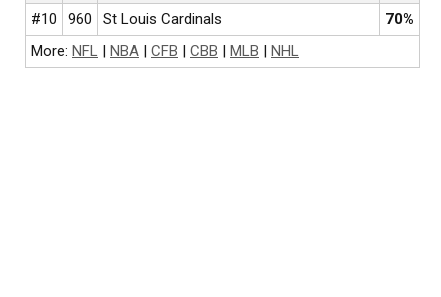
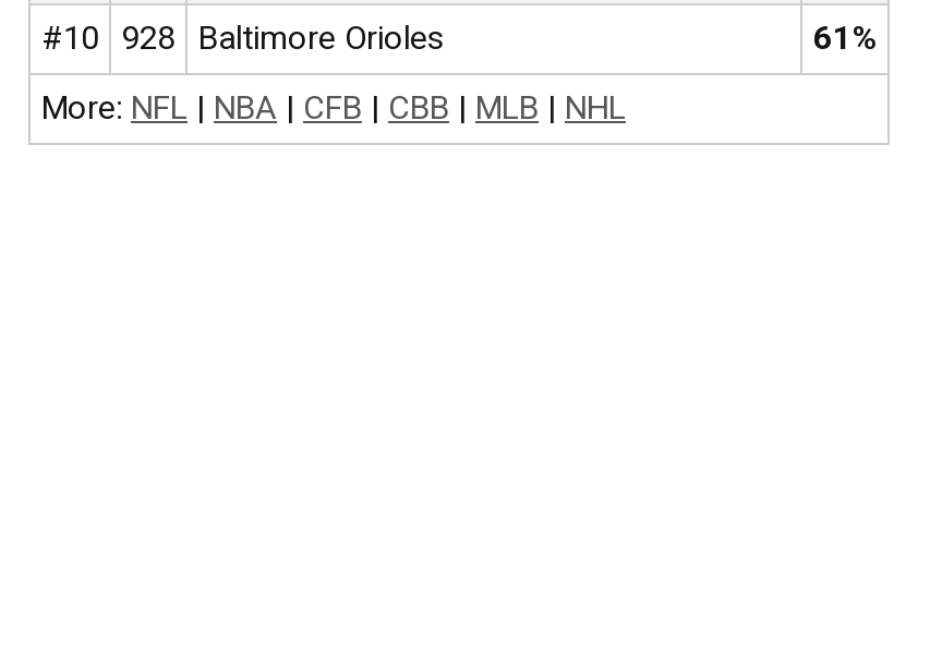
- 960
- St Louis Cardinals
- 70%
+ 928
+ Baltimore Orioles
+ 61%
